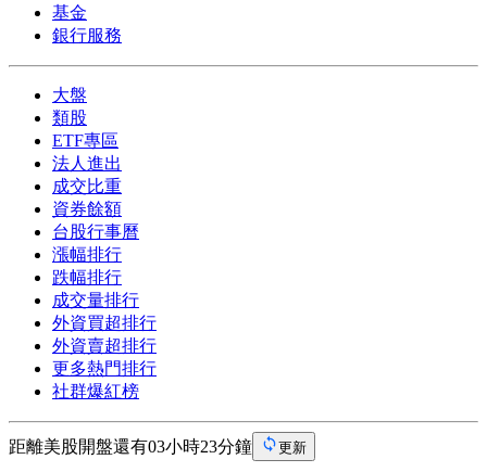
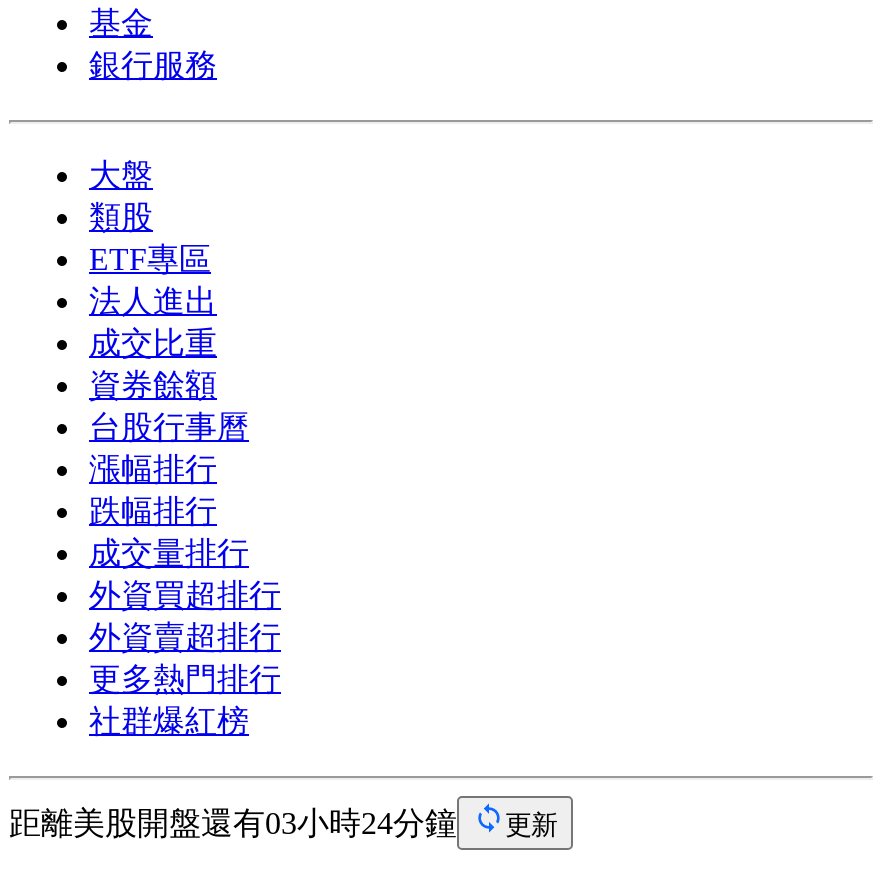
- 距離美股開盤還有03小時23分鐘
+ 距離美股開盤還有03小時24分鐘
